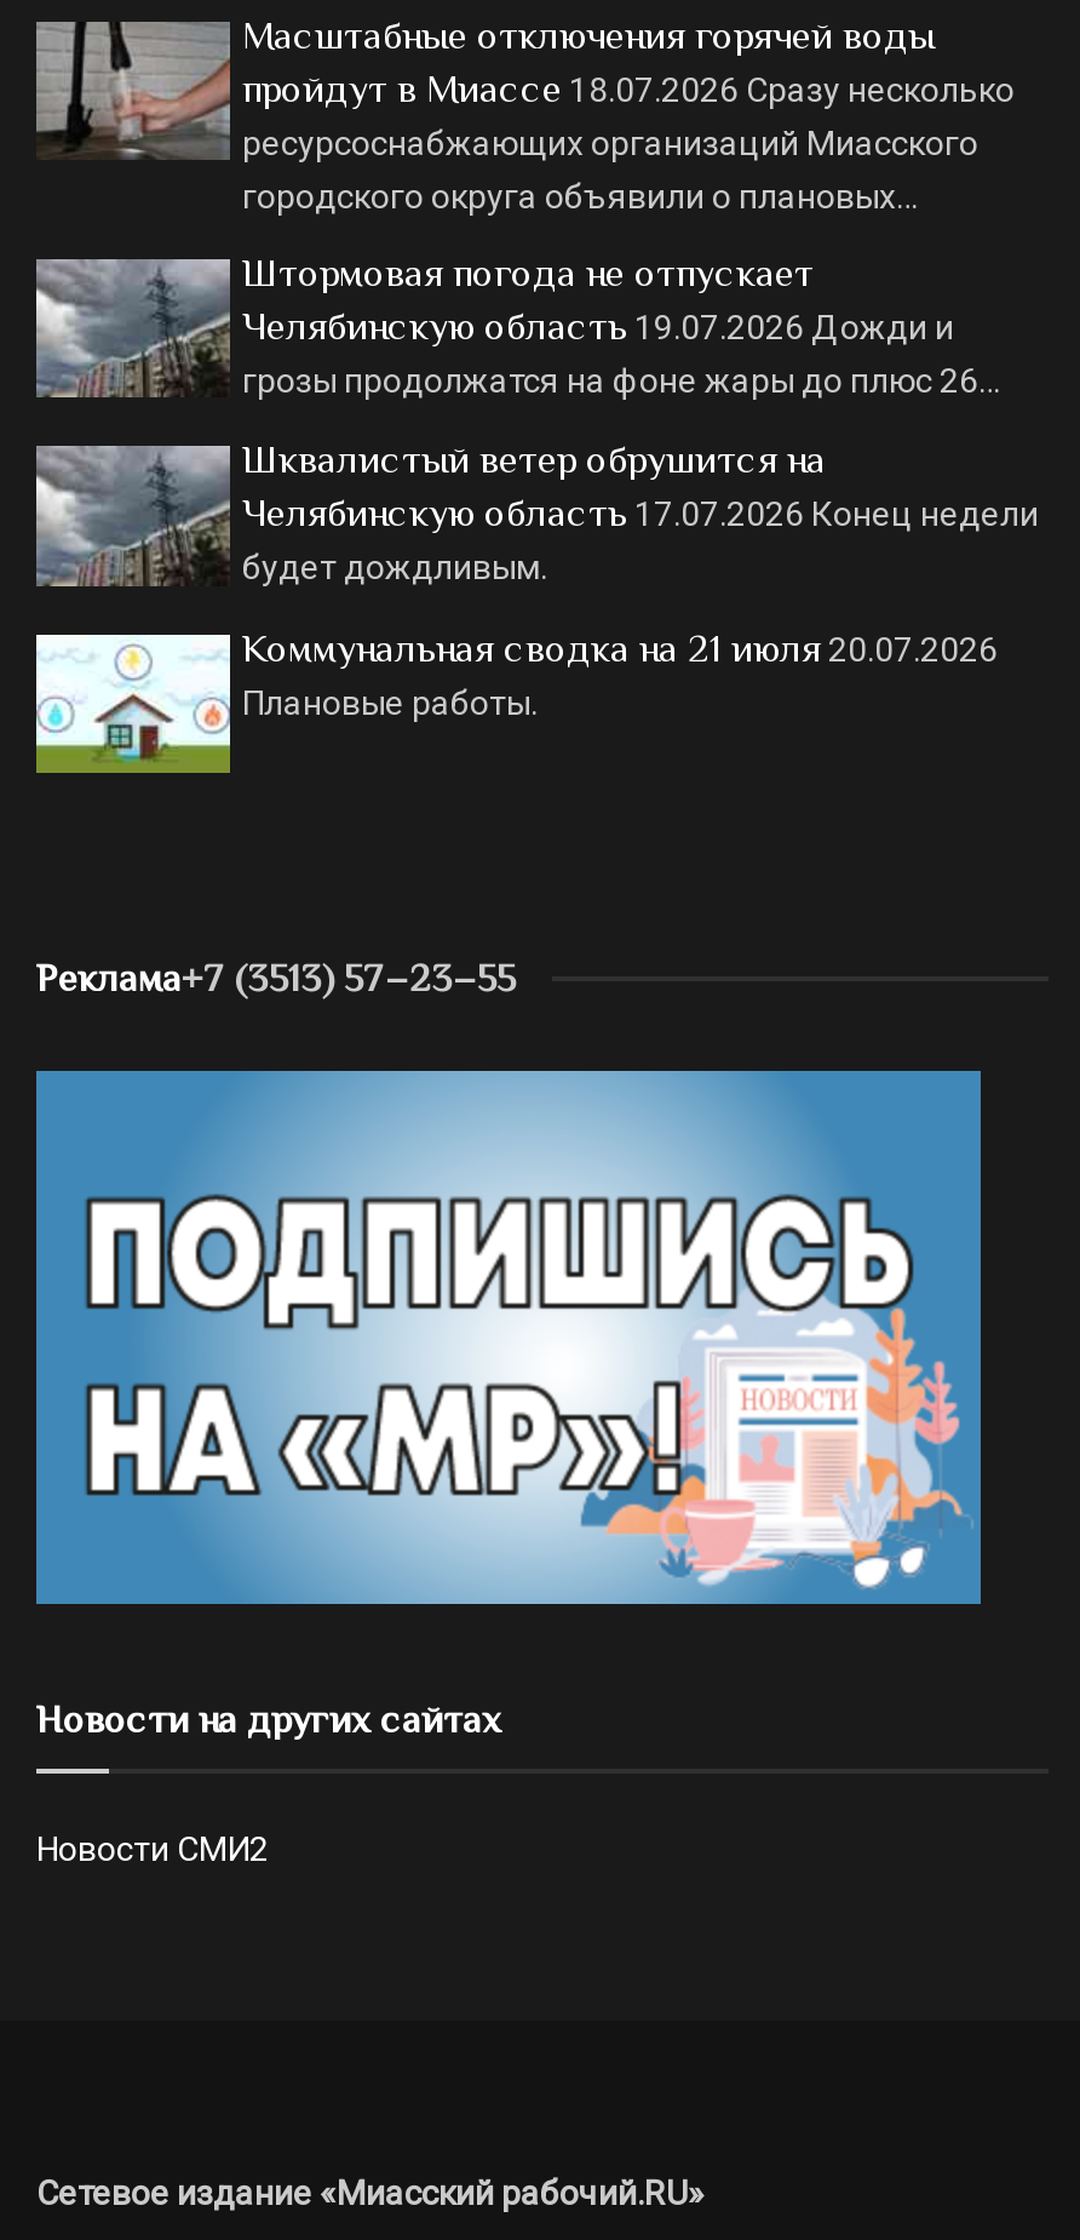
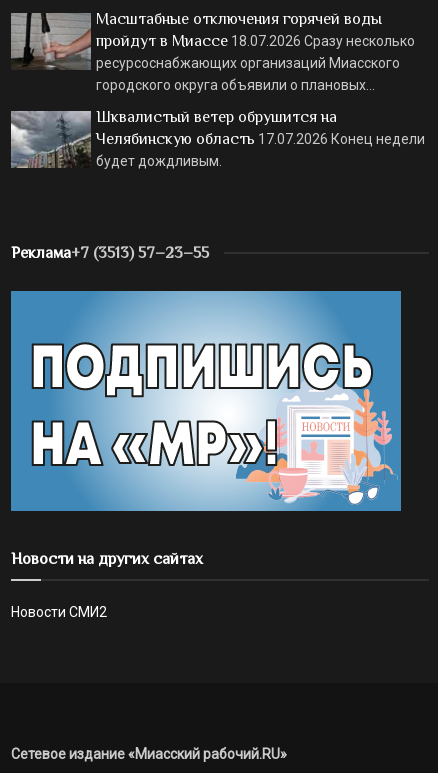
- Штормовая погода не отпускает
- Челябинскую область 19.07.2026 Дожди и
- грозы продолжатся на фоне жары до плюс 26…

- [image]
- Коммунальная сводка на 21 июля 20.07.2026
- Плановые работы.
